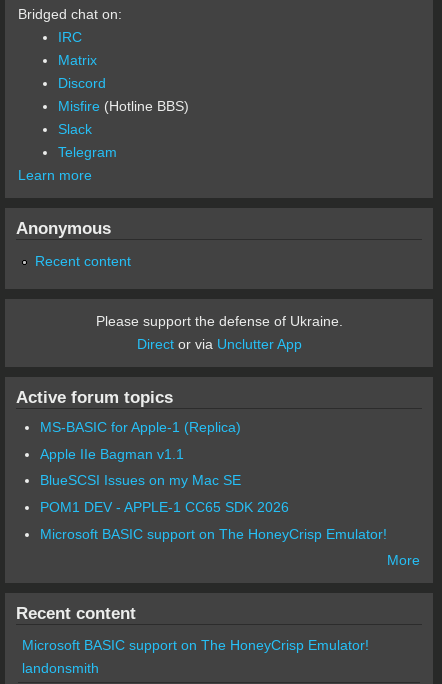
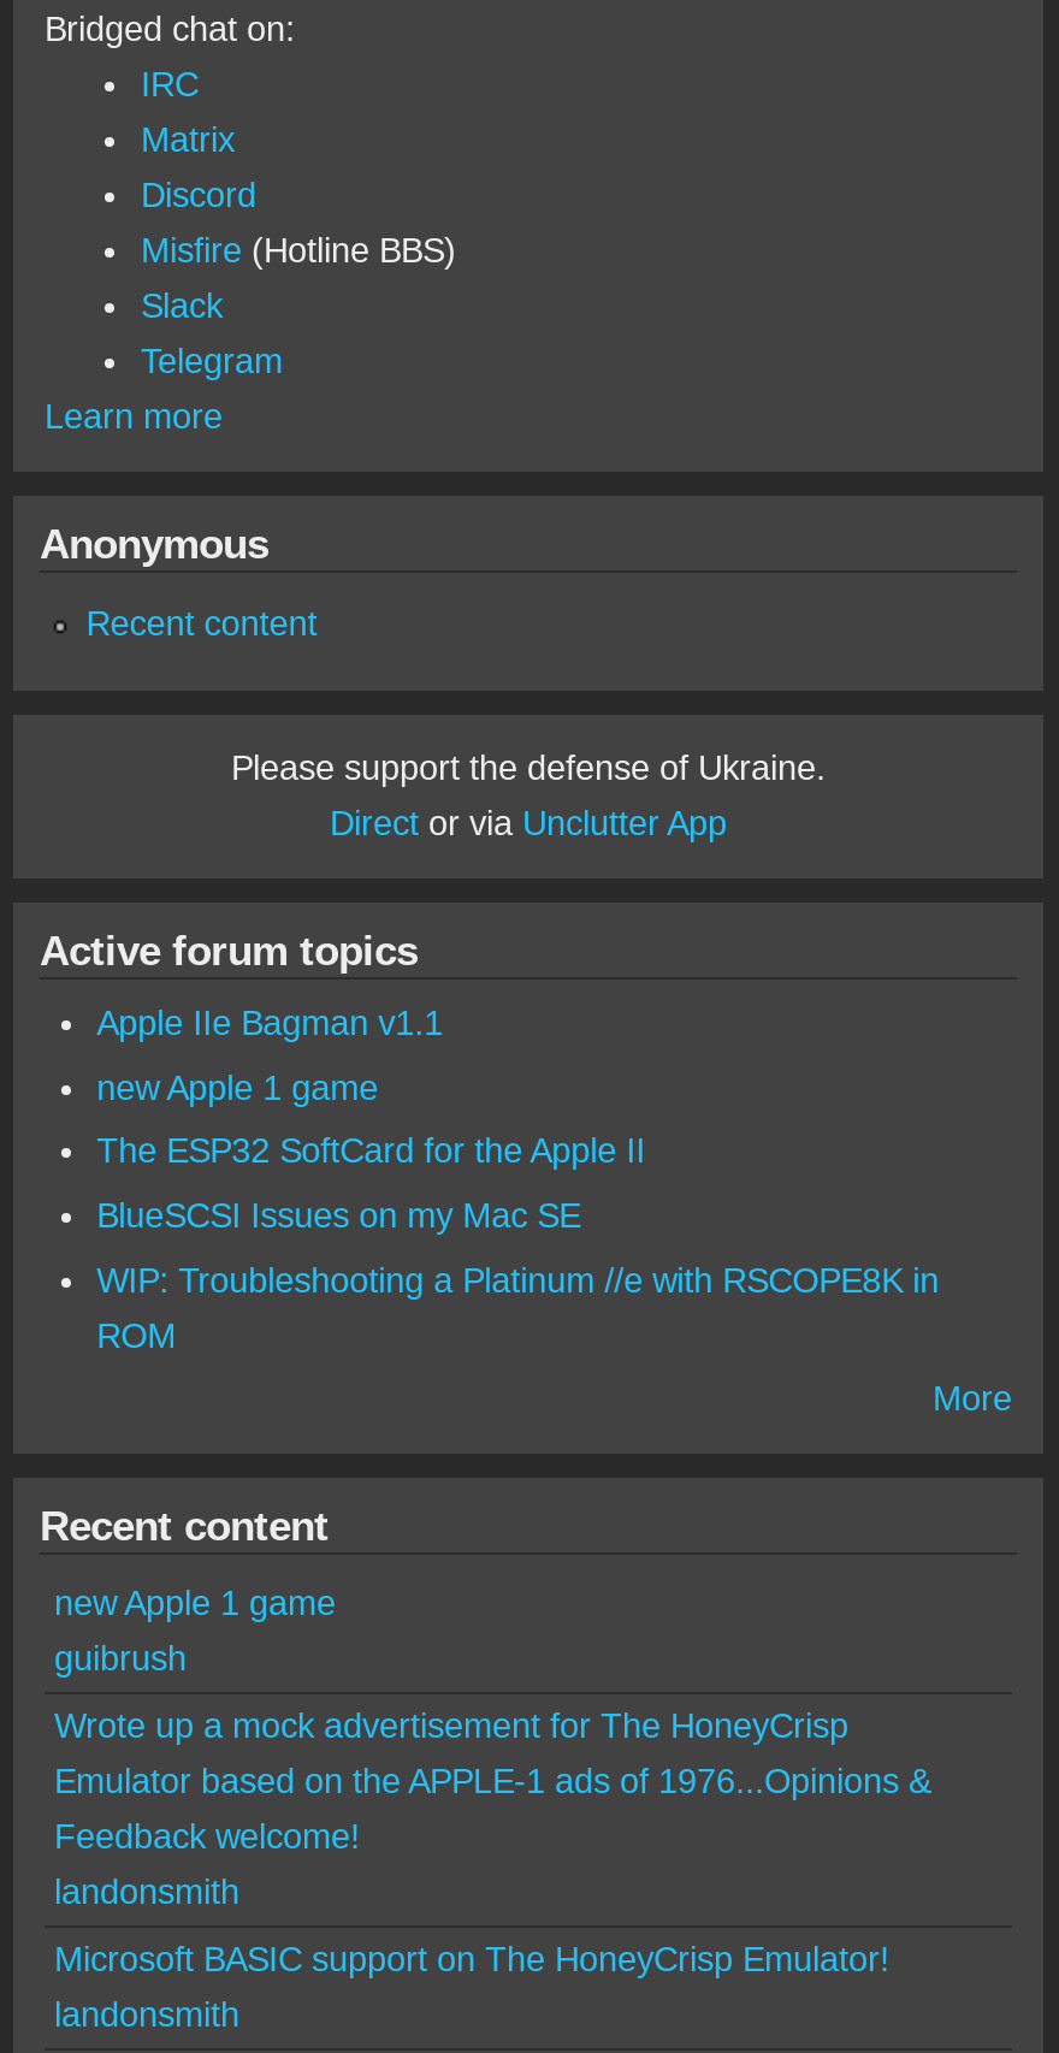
- MS-BASIC for Apple-1 (Replica)

moved up: Apple IIe Bagman v1.1

+ new Apple 1 game
+ The ESP32 SoftCard for the Apple II

- POM1 DEV - APPLE-1 CC65 SDK 2026
- Microsoft BASIC support on The HoneyCrisp Emulator!
+ WIP: Troubleshooting a Platinum //e with RSCOPE8K in
+ ROM

+ new Apple 1 game
+ guibrush
+ Wrote up a mock advertisement for The HoneyCrisp
+ Emulator based on the APPLE-1 ads of 1976...Opinions &
+ Feedback welcome!
+ landonsmith
